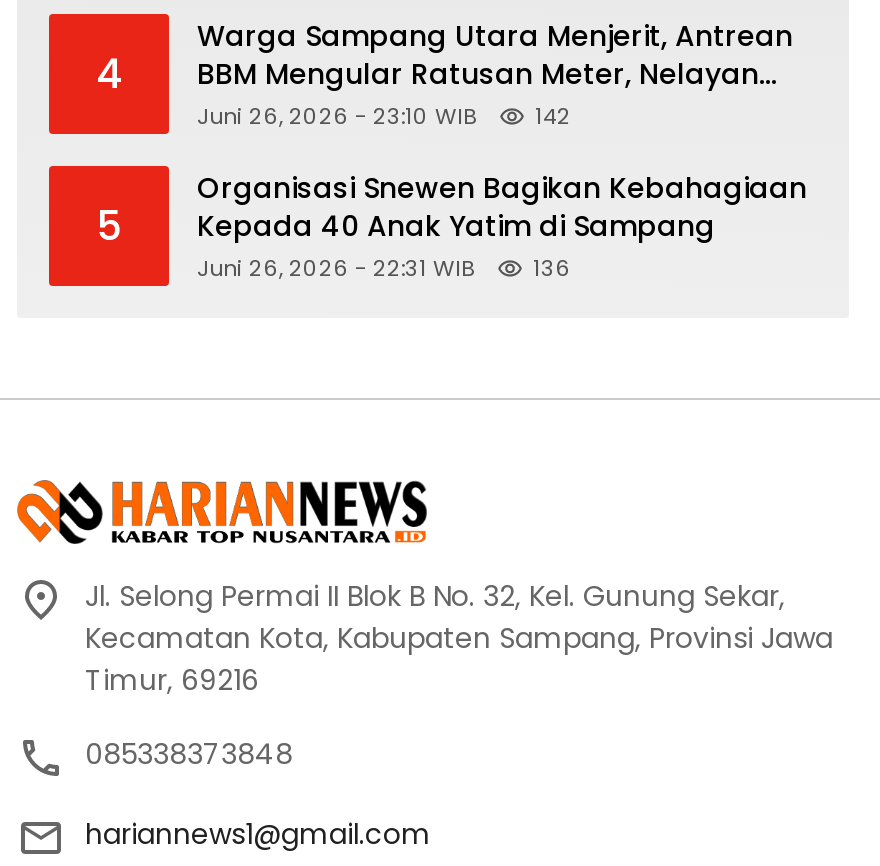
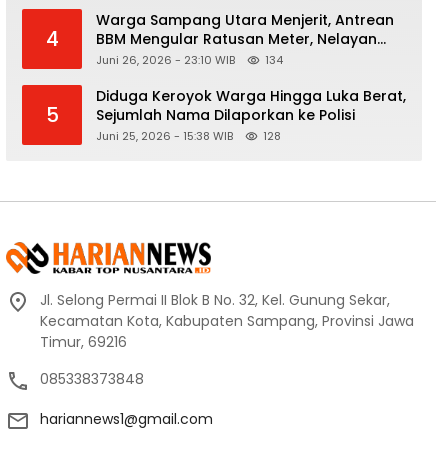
- 142
+ 134

- Organisasi Snewen Bagikan Kebahagiaan
- Kepada 40 Anak Yatim di Sampang
- Juni 26, 2026 - 22:31 WIB
- 136
+ Diduga Keroyok Warga Hingga Luka Berat,
+ Sejumlah Nama Dilaporkan ke Polisi
+ Juni 25, 2026 - 15:38 WIB
+ 128
